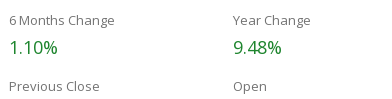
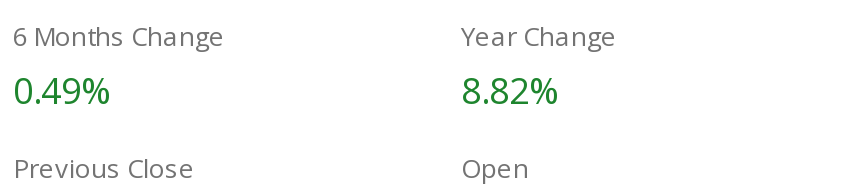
- 1.10%
+ 0.49%

- 9.48%
+ 8.82%
